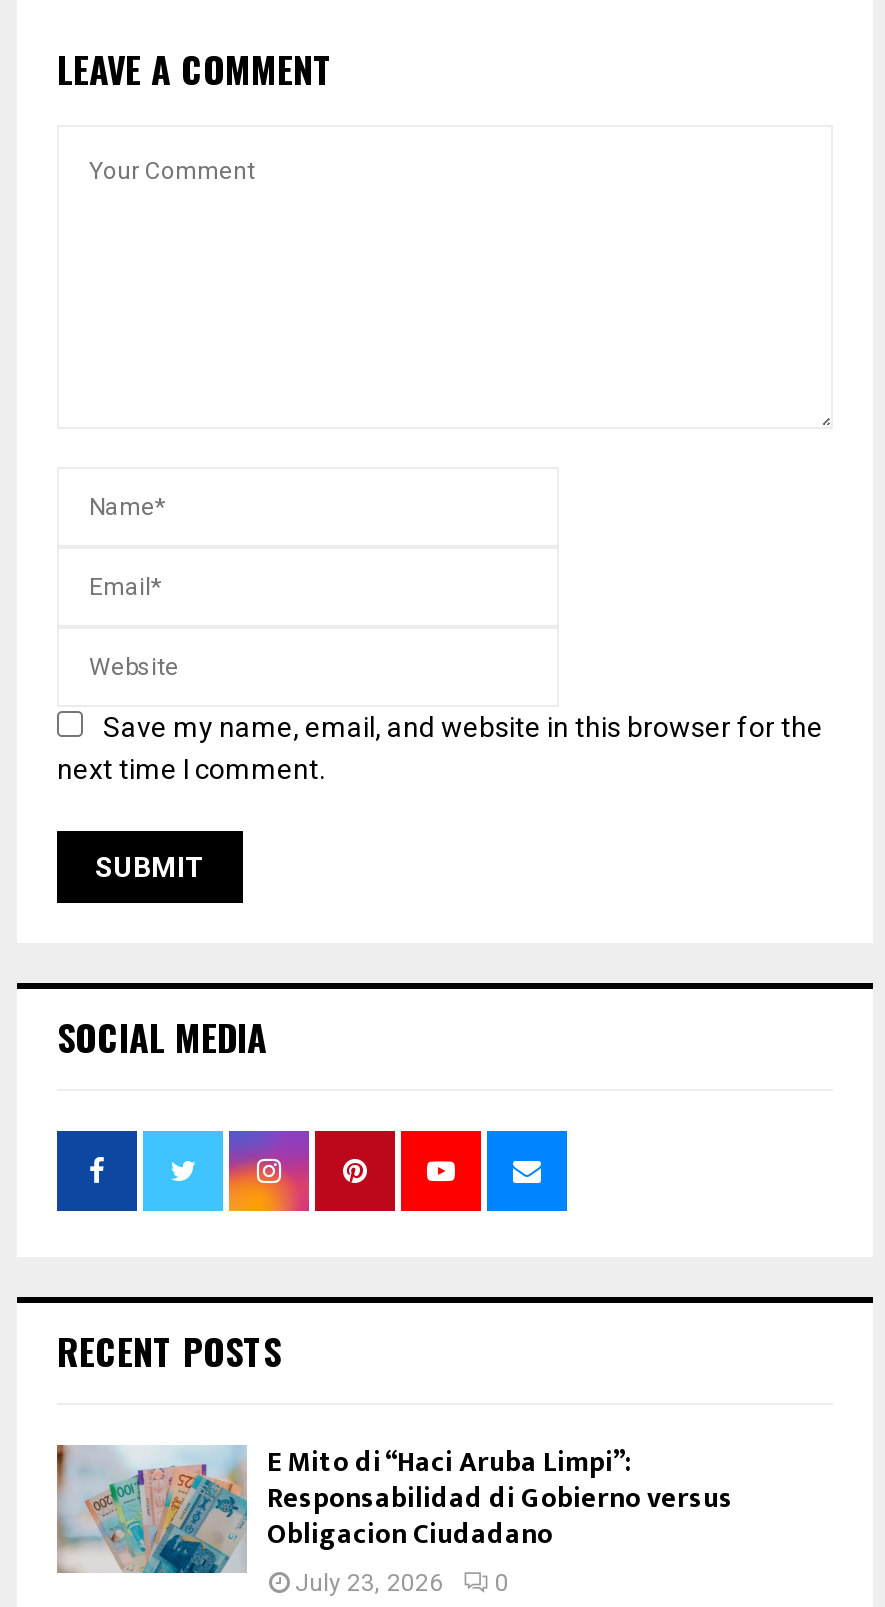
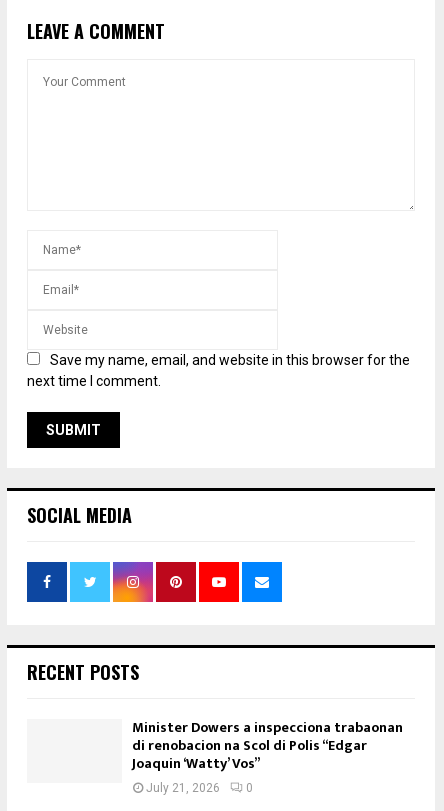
- [image]

- E Mito di “Haci Aruba Limpi”:
- Responsabilidad di Gobierno versus
- Obligacion Ciudadano
- July 23, 2026
+ Minister Dowers a inspecciona trabaonan
+ di renobacion na Scol di Polis “Edgar
+ Joaquin ‘Watty’ Vos”
+ July 21, 2026
